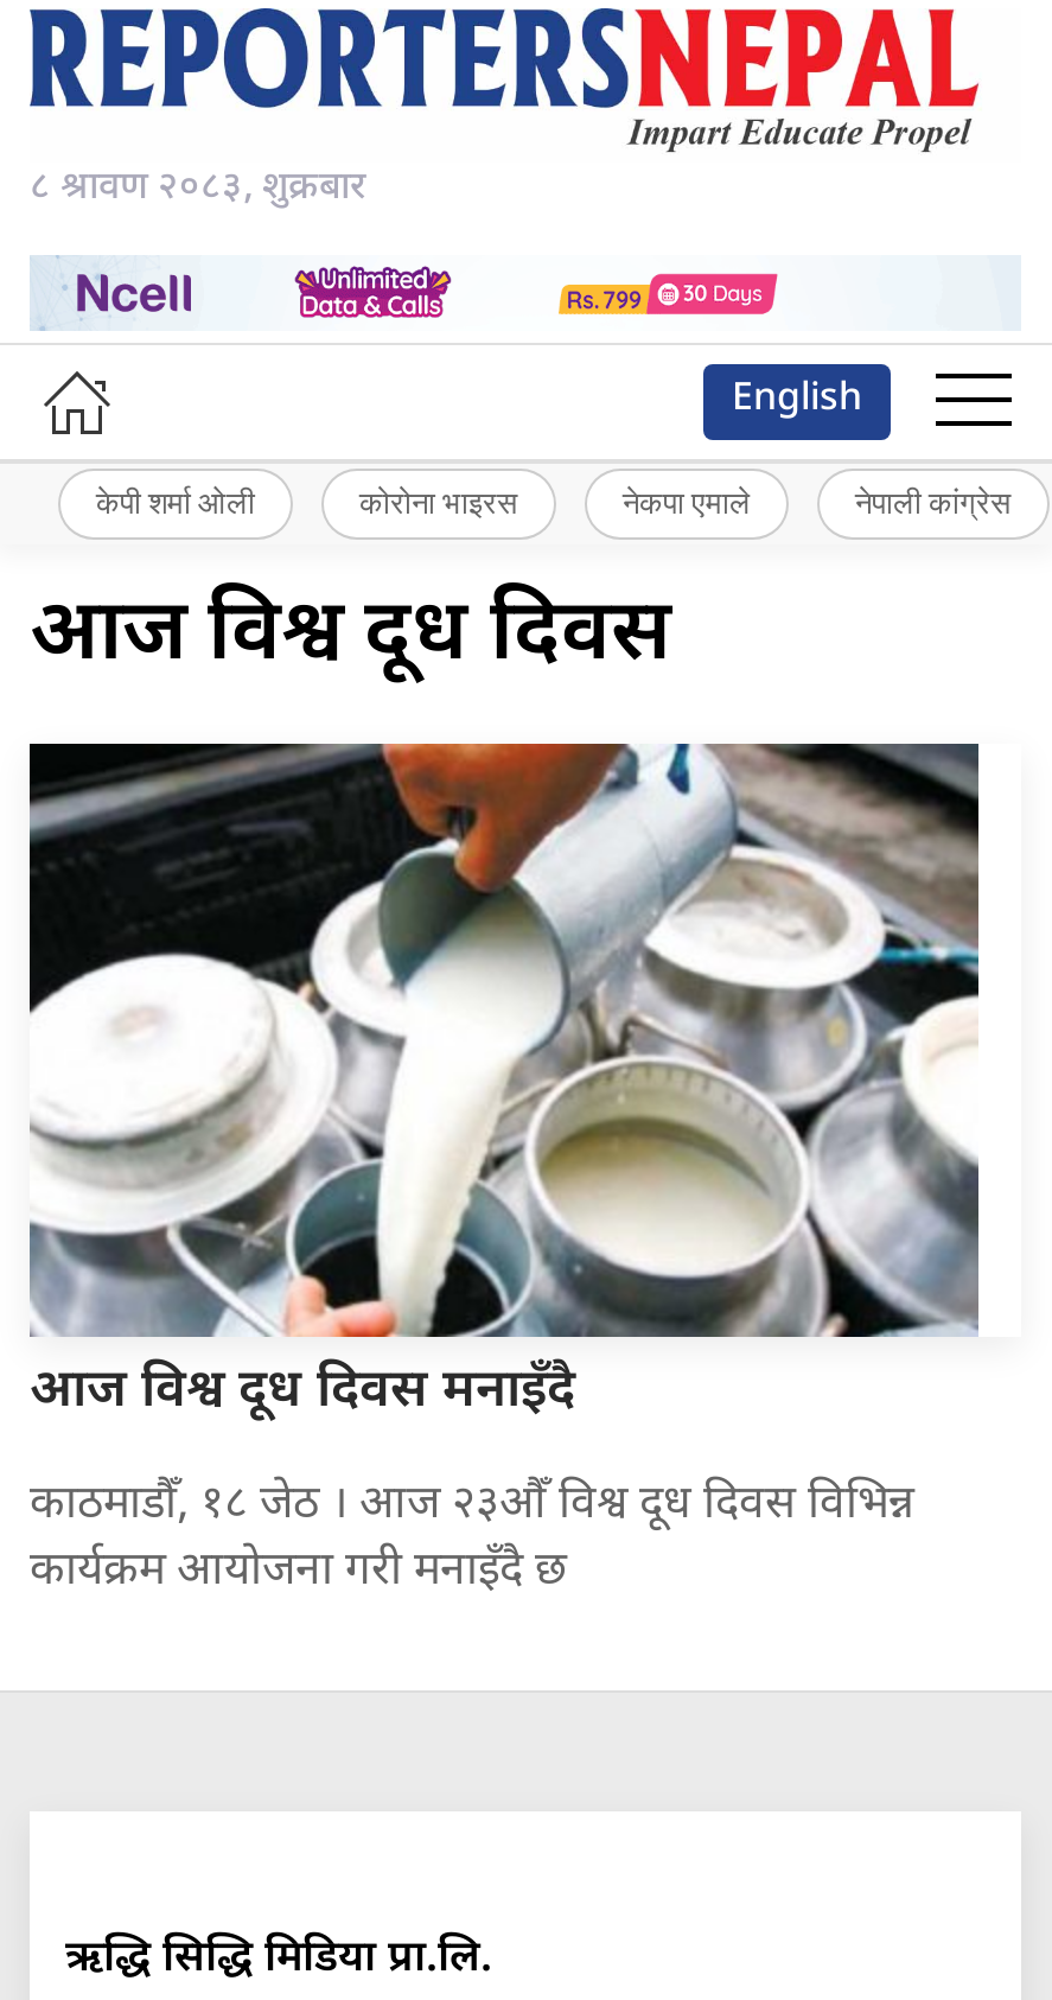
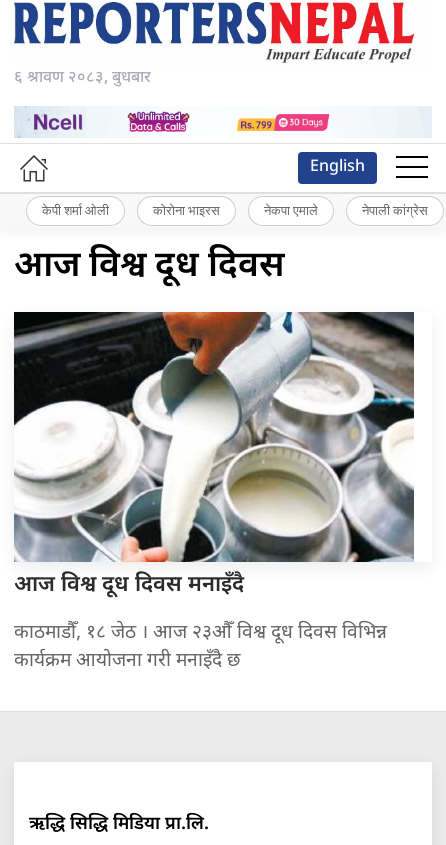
- ८ श्रावण २०८३, शुक्रबार
+ ६ श्रावण २०८३, बुधबार
